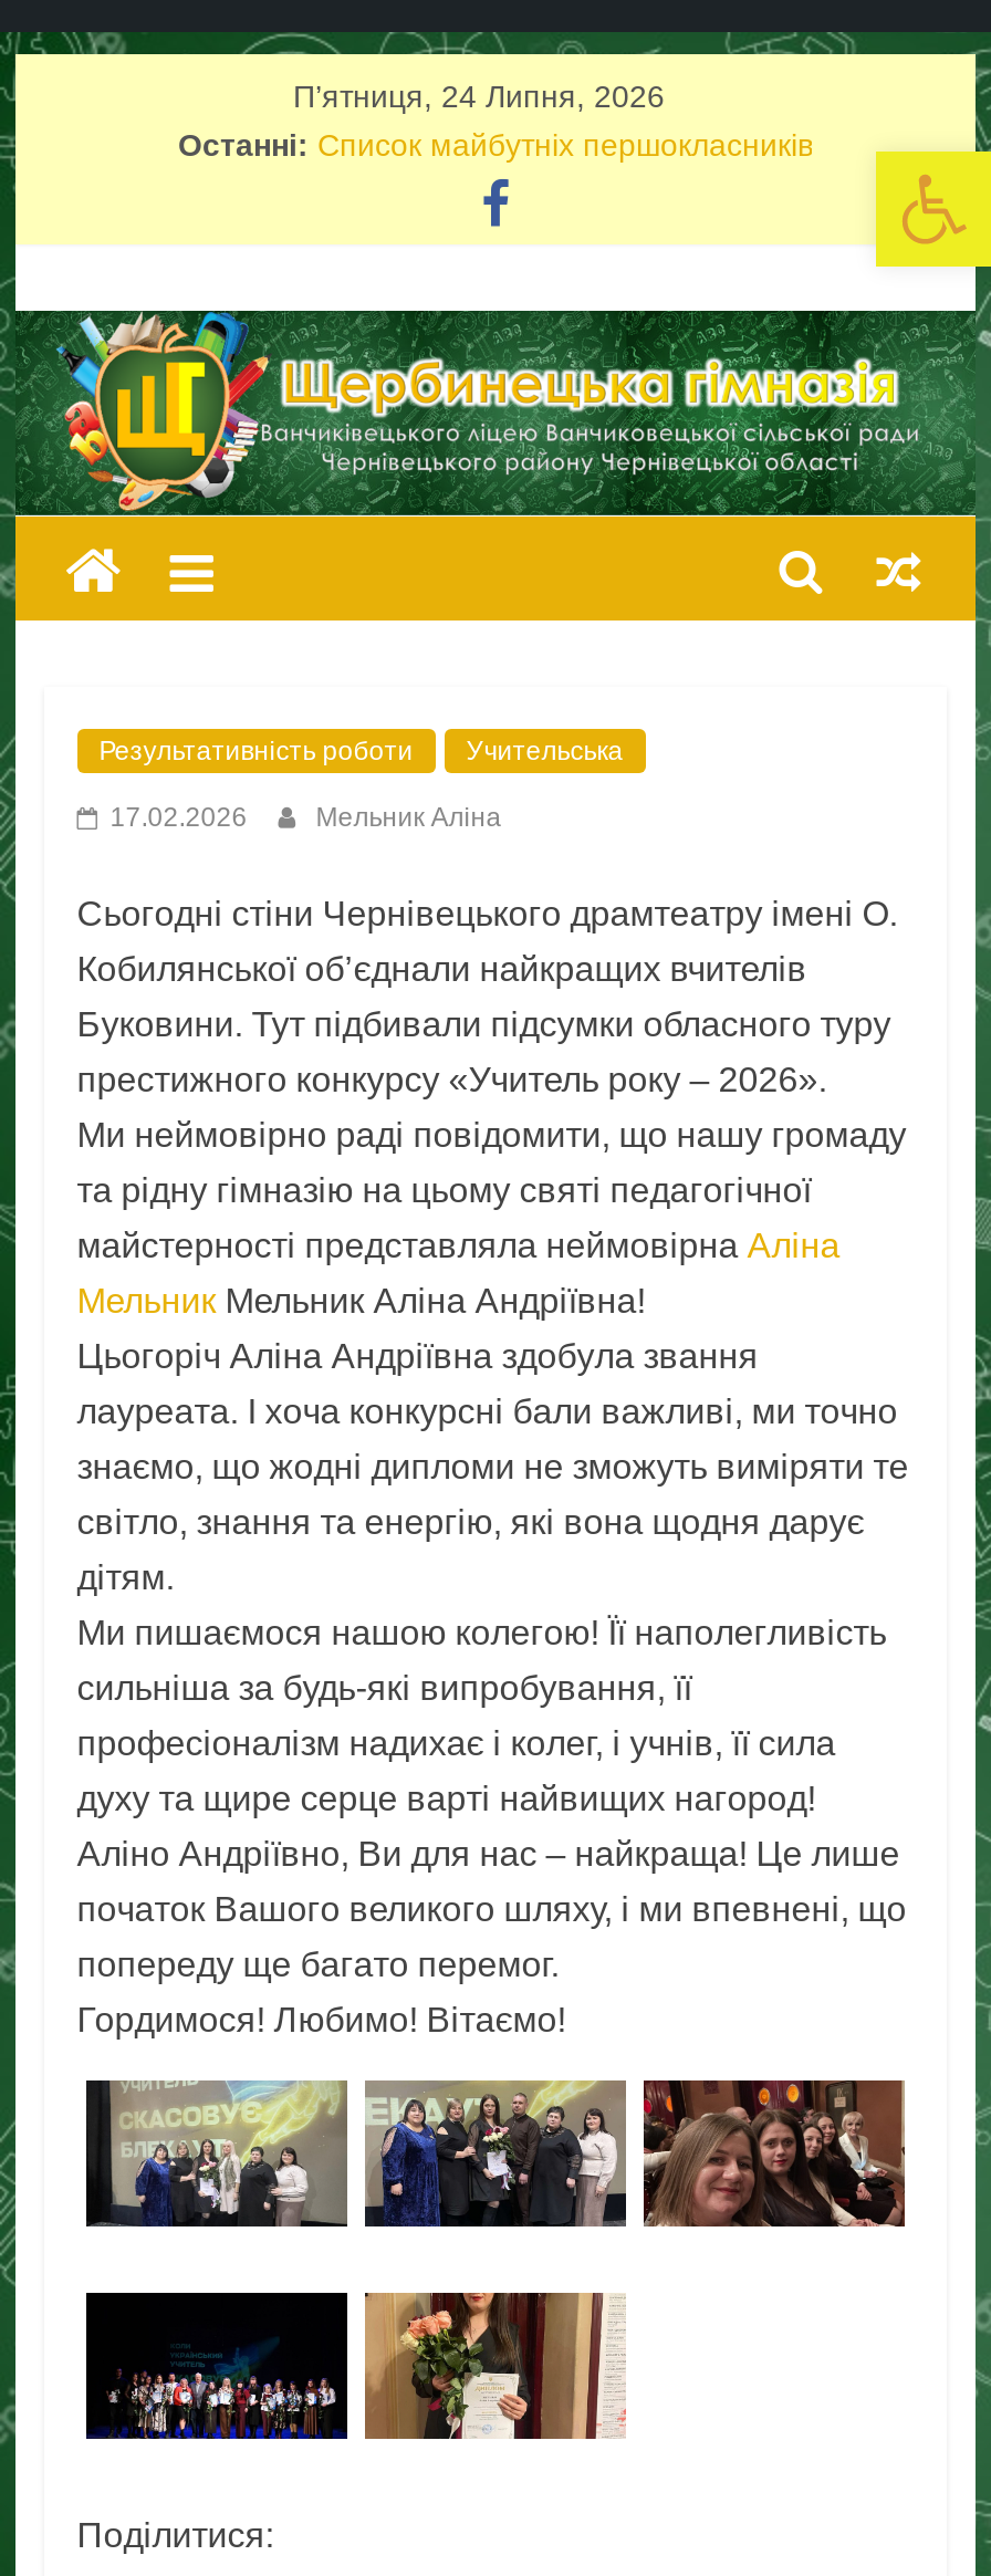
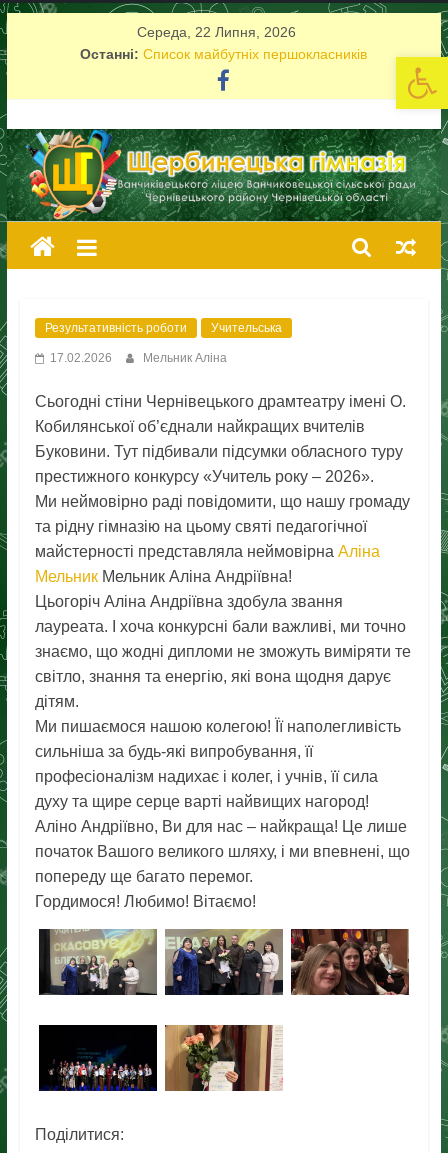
- П’ятниця, 24 Липня, 2026
+ Середа, 22 Липня, 2026
